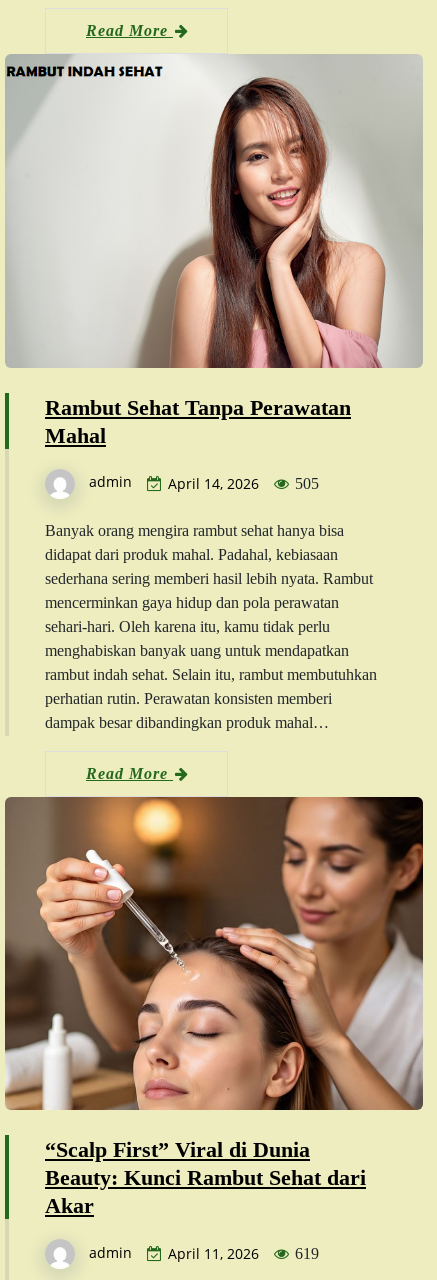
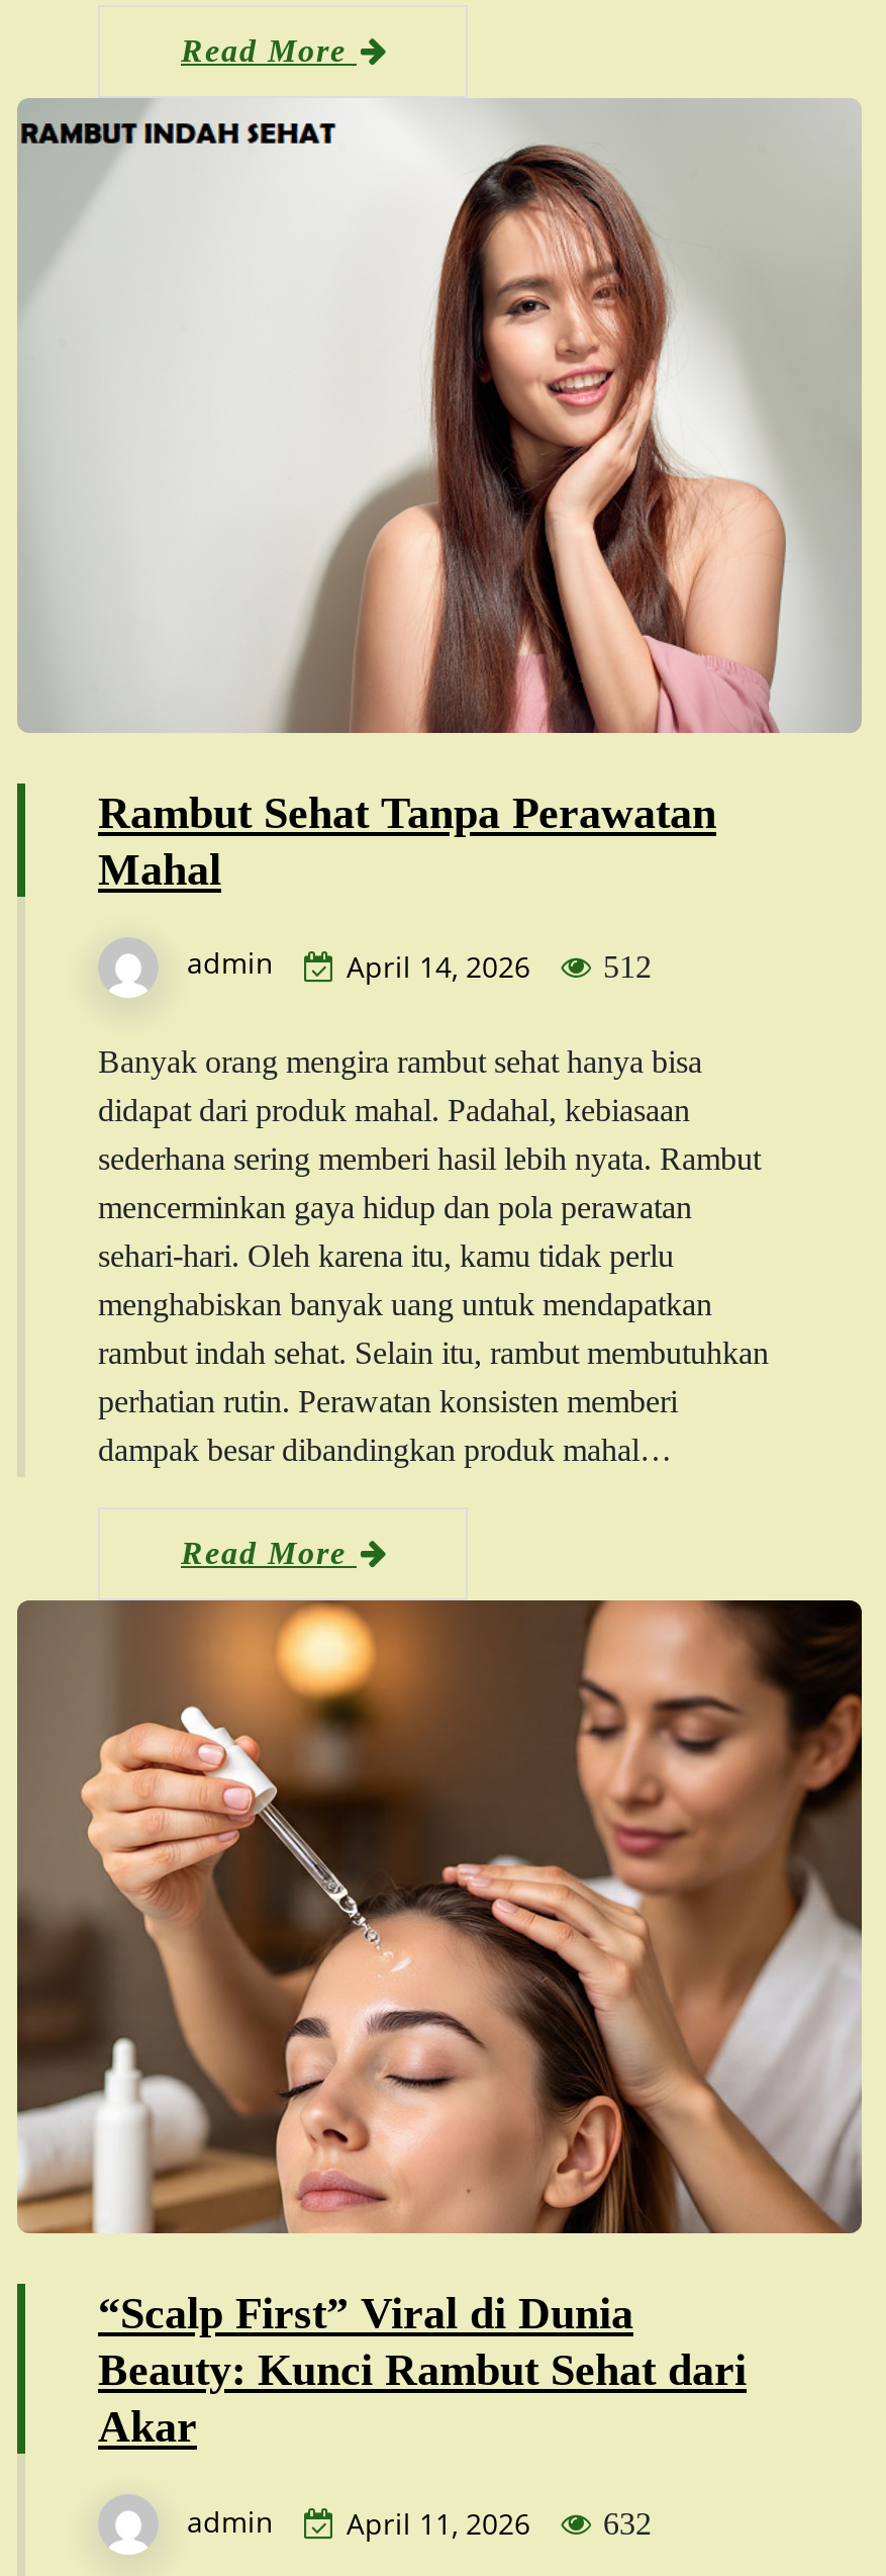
- admin April 14, 2026 505
+ admin April 14, 2026 512

- admin April 11, 2026 619
+ admin April 11, 2026 632
